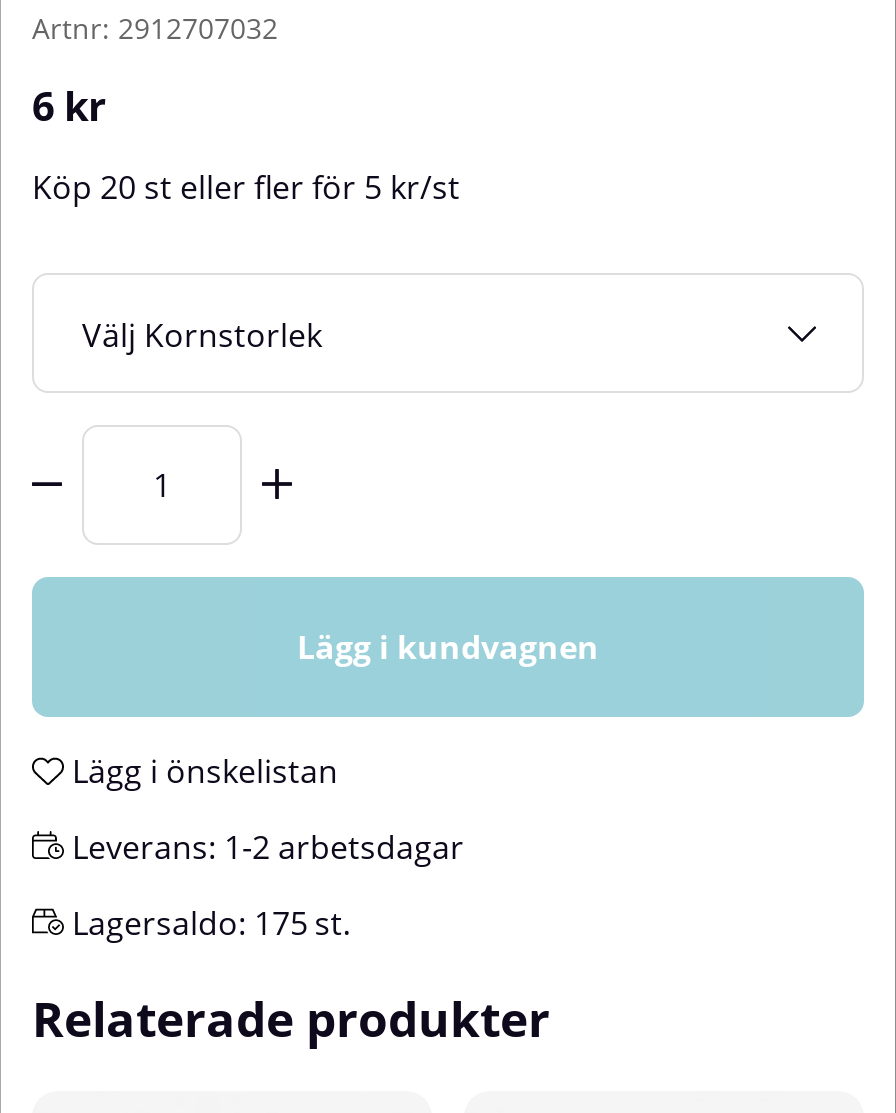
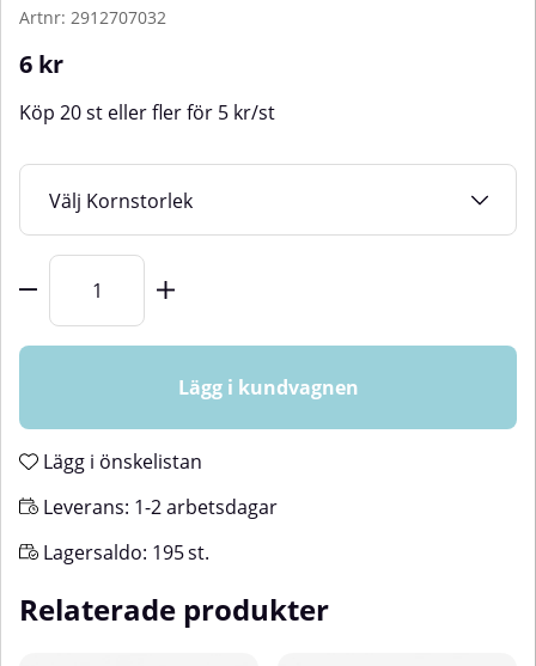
- Lagersaldo: 175 st.
+ Lagersaldo: 195 st.
